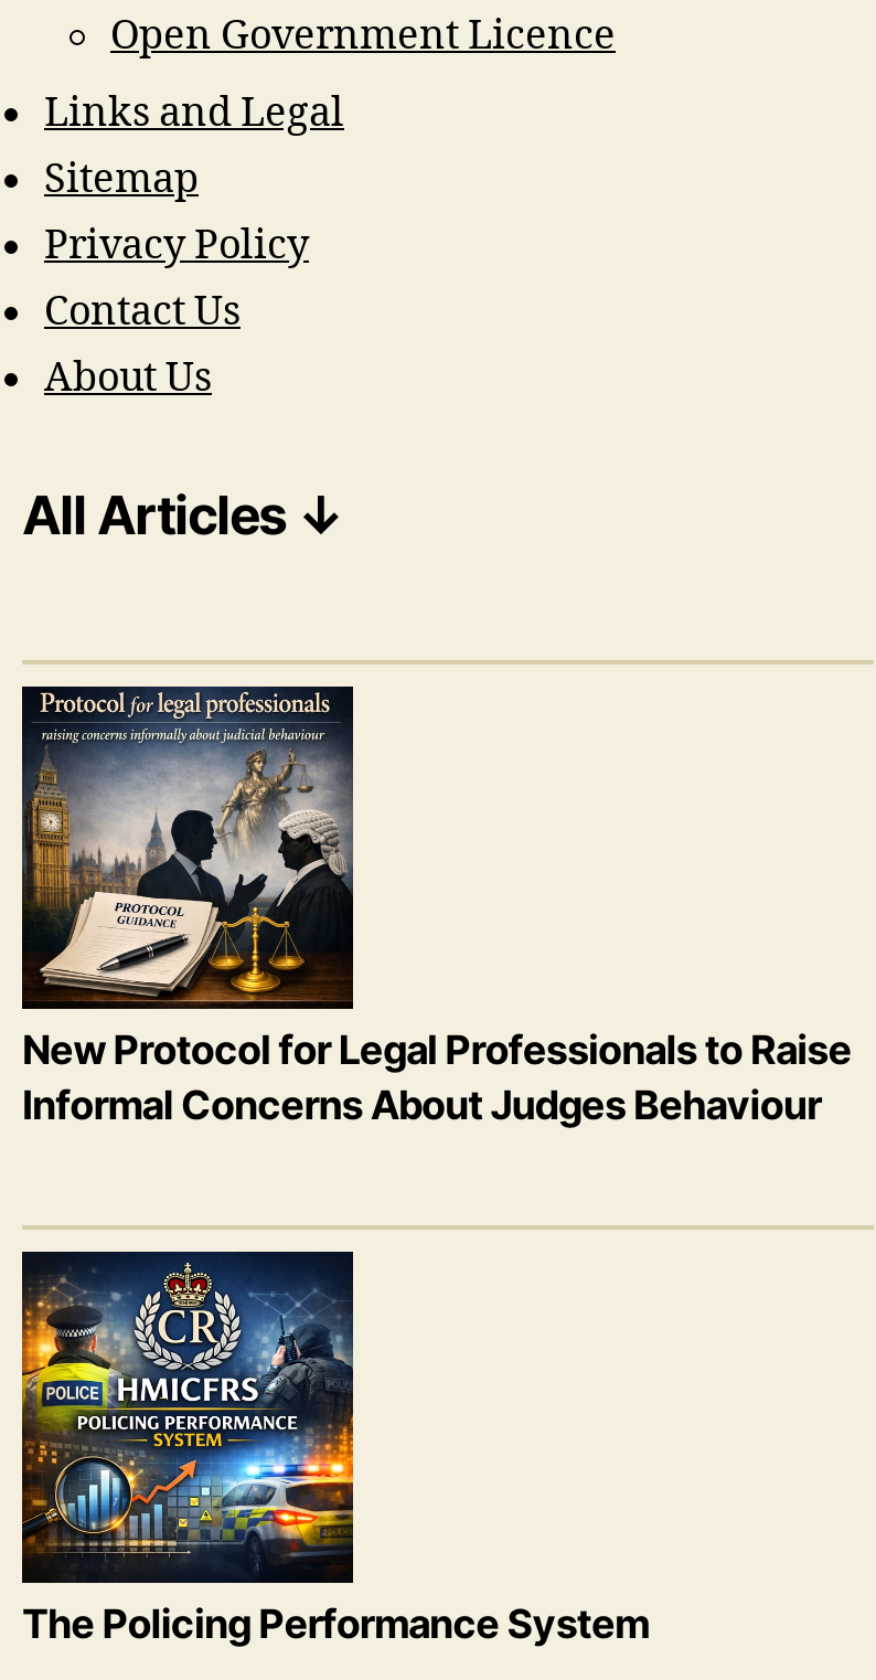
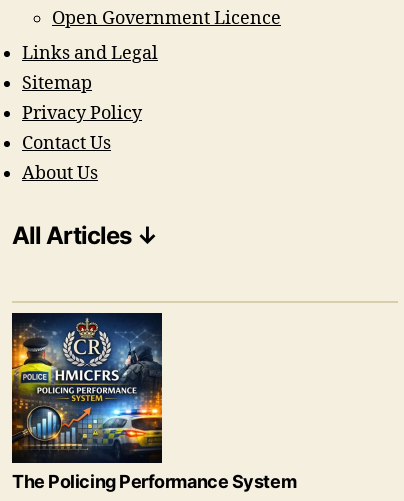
- [image]
- New Protocol for Legal Professionals to Raise
- Informal Concerns About Judges Behaviour
